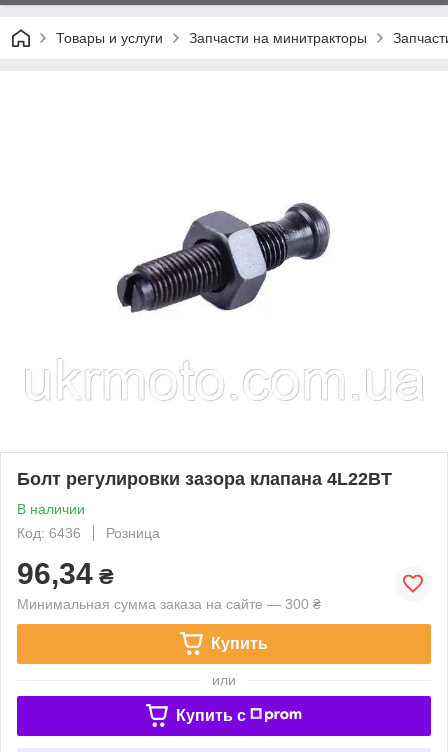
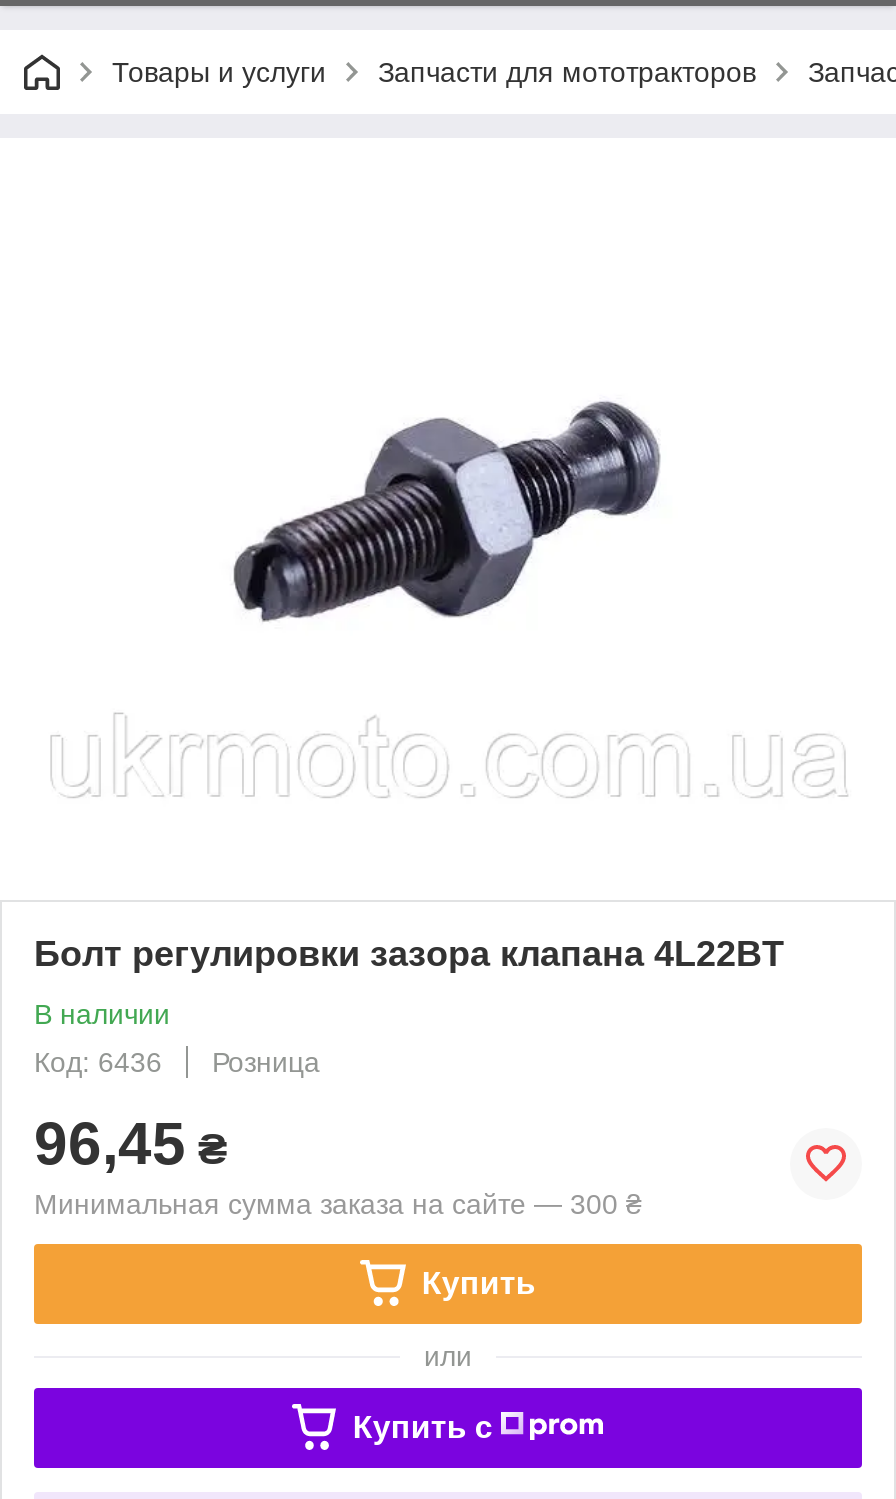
- Запчасти на минитракторы
+ Запчасти для мототракторов

- 96,34 ₴
+ 96,45 ₴
